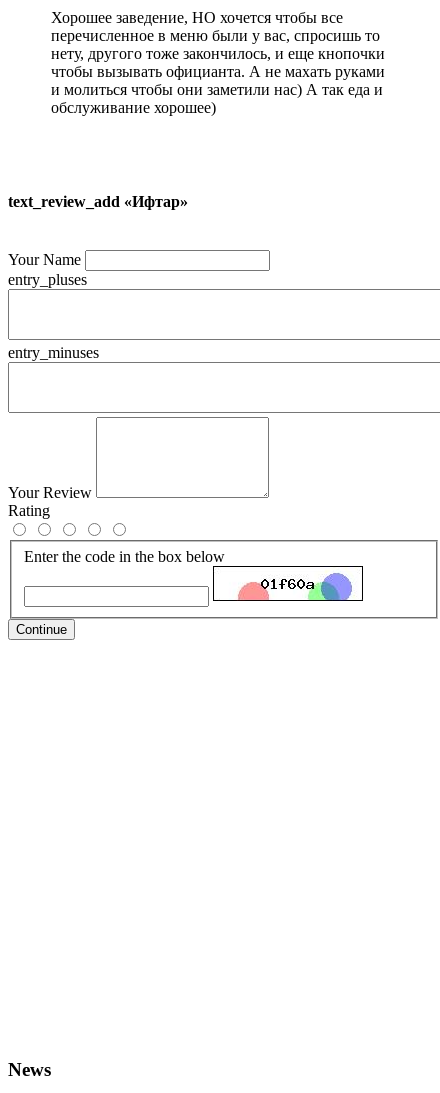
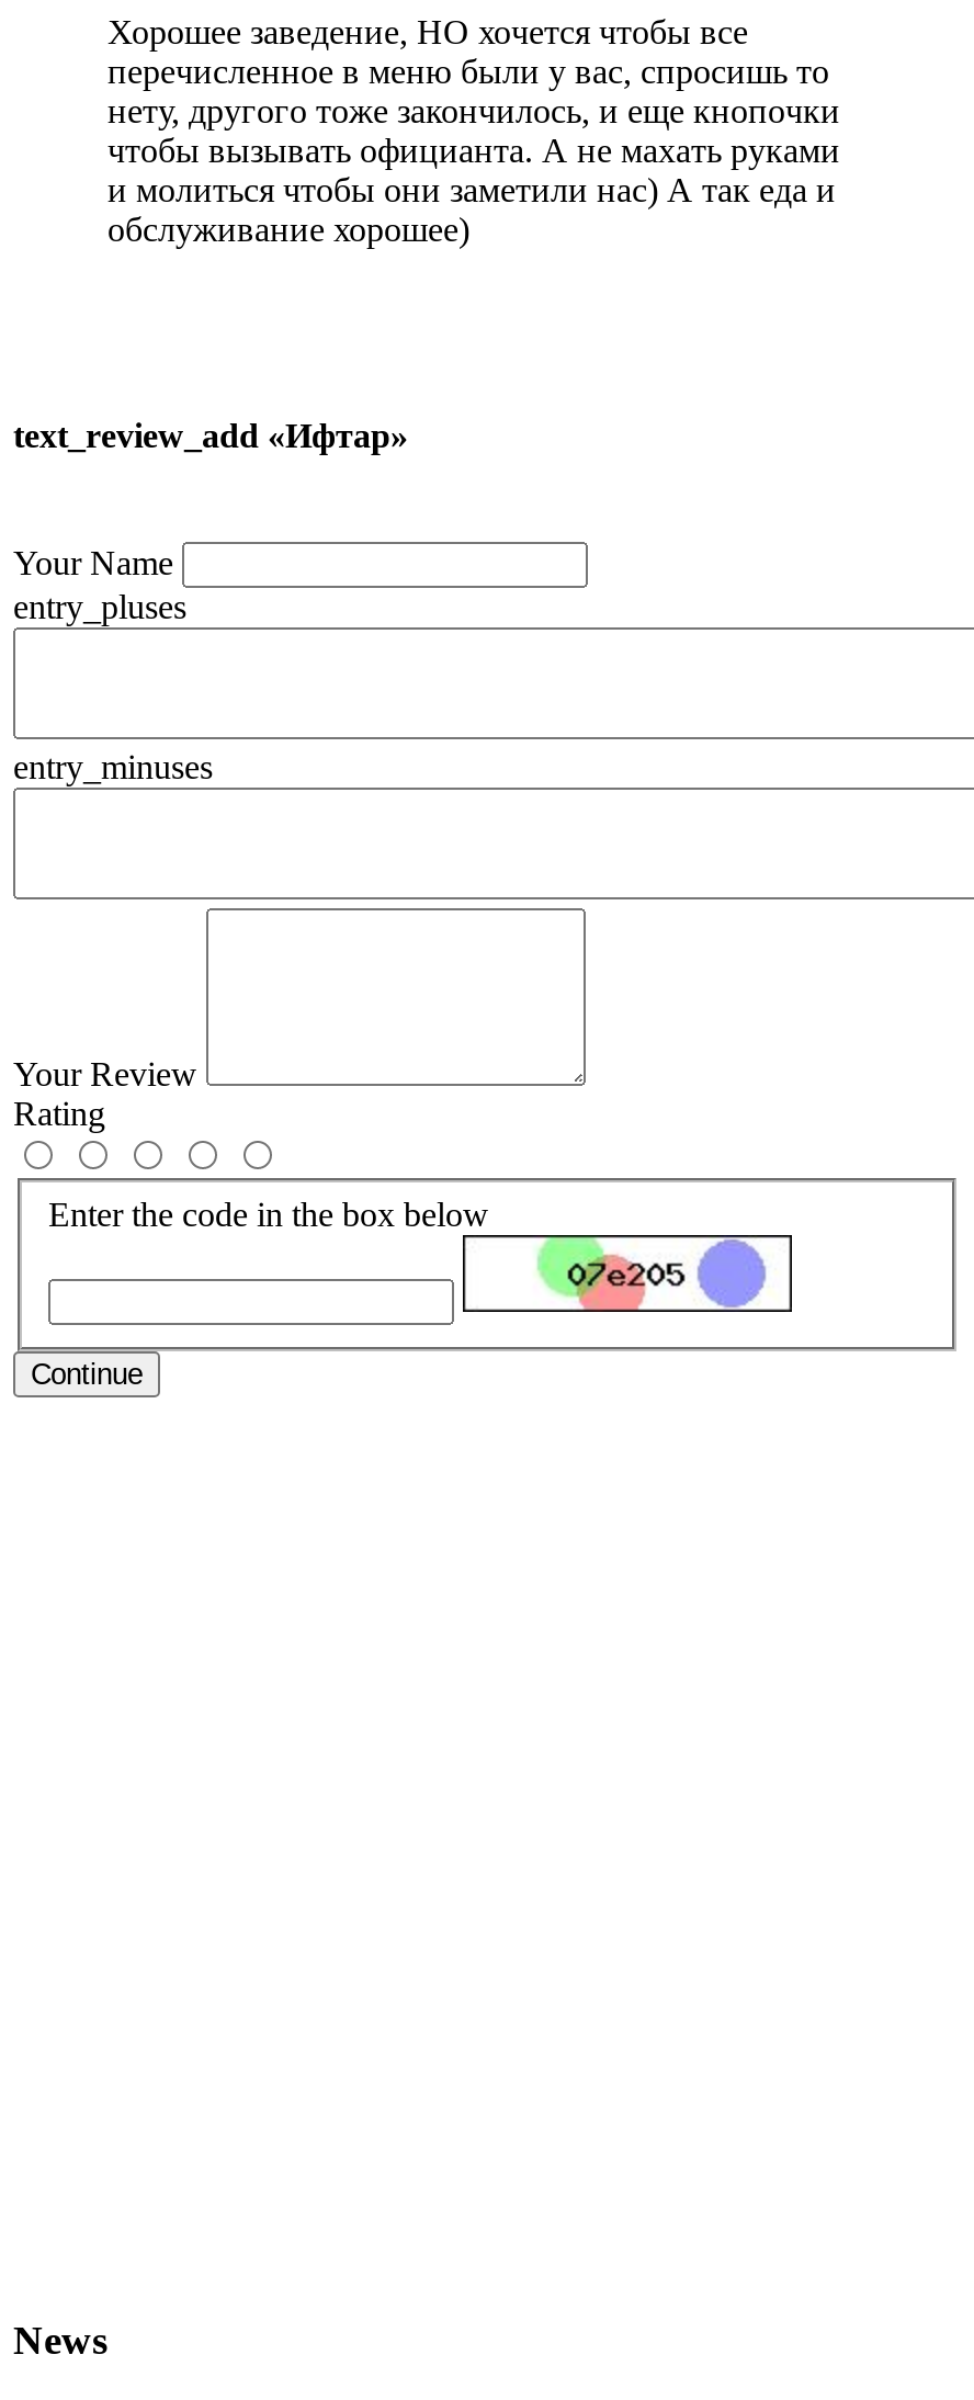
- [image]
+ [image]
